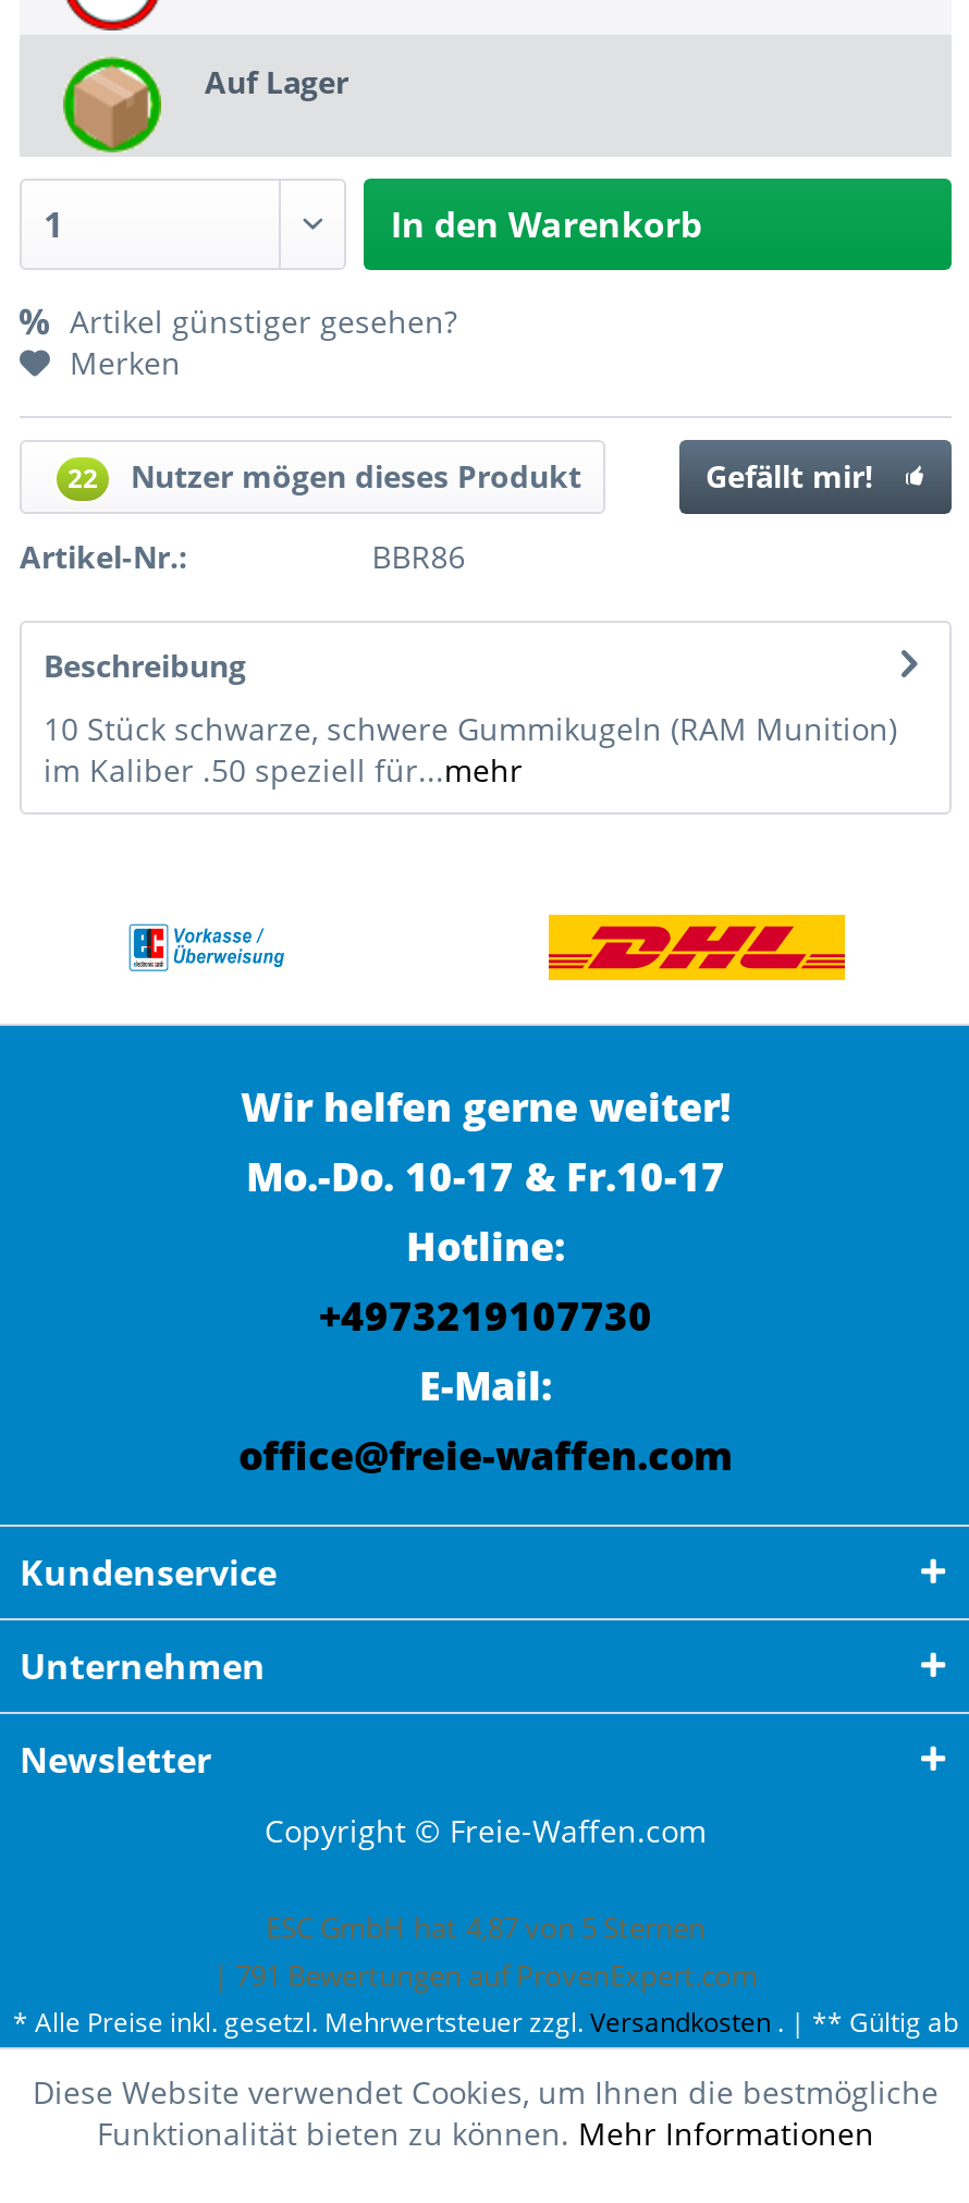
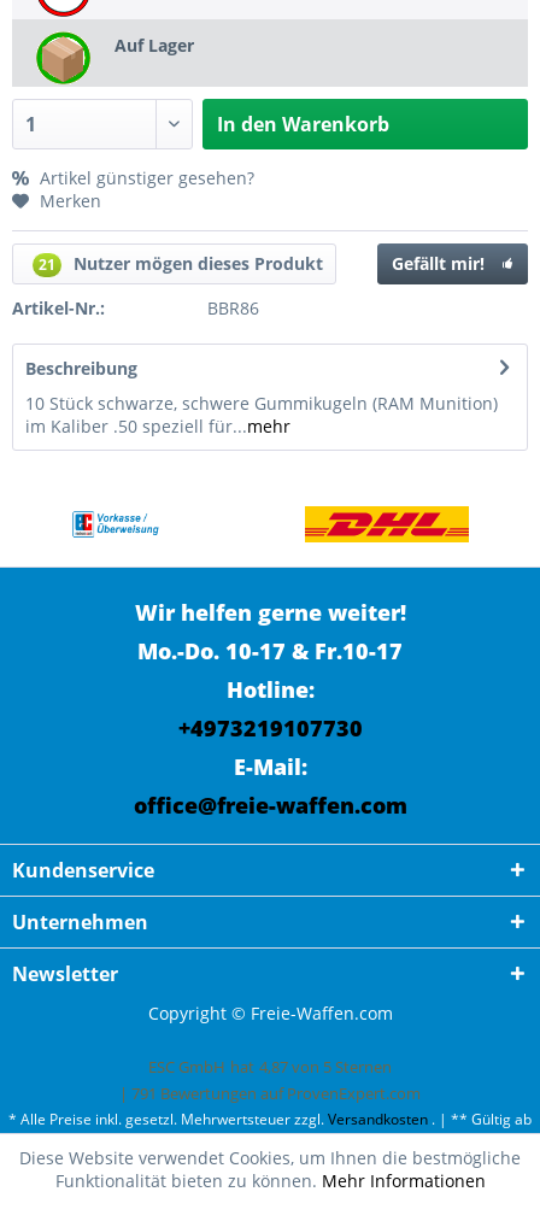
- 22 Nutzer mögen dieses Produkt
+ 21 Nutzer mögen dieses Produkt
